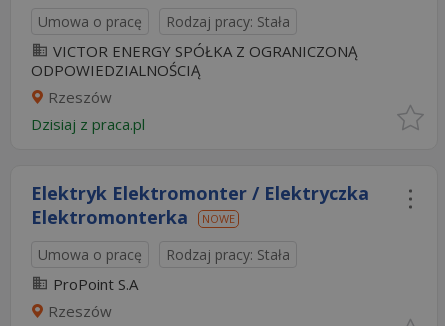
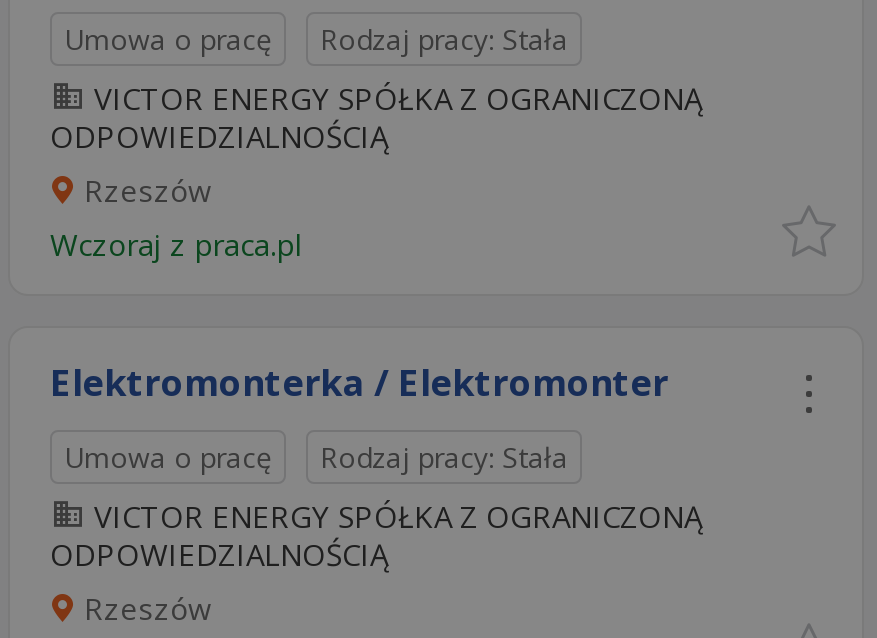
- Dzisiaj z praca.pl
+ Wczoraj z praca.pl

- Elektryk Elektromonter / Elektryczka
- Elektromonterka
- NOWE
+ Elektromonterka / Elektromonter

moved up: Umowa o pracę | Rodzaj pracy: Stała

- ProPoint S.A
+ VICTOR ENERGY SPÓŁKA Z OGRANICZONĄ
+ ODPOWIEDZIALNOŚCIĄ
